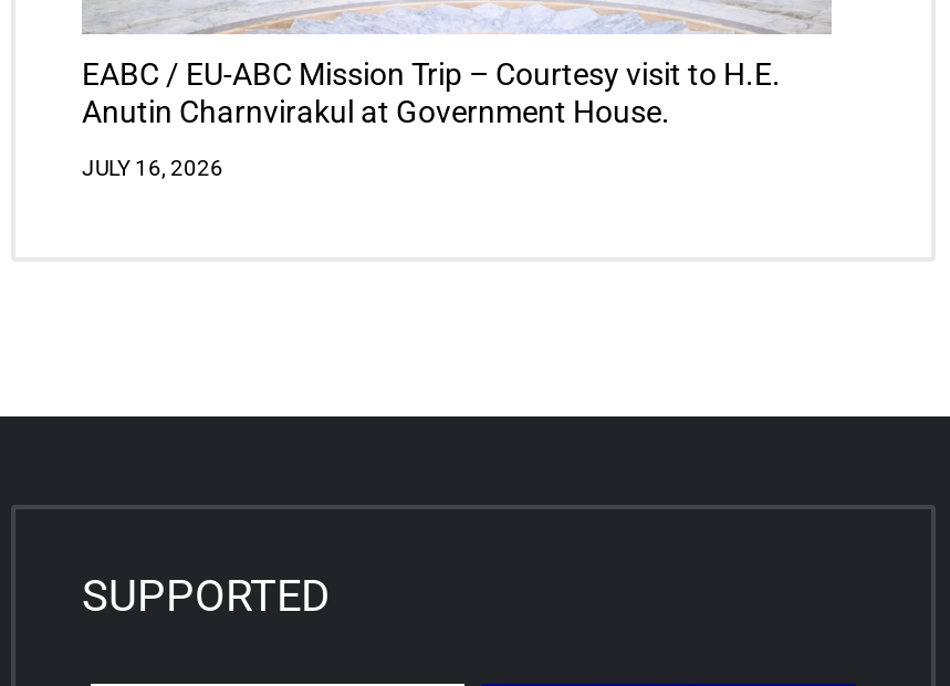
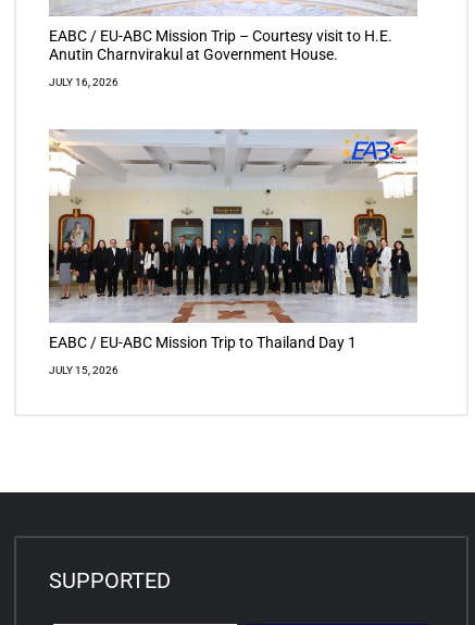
+ [image]
+ EABC / EU-ABC Mission Trip to Thailand Day 1
+ JULY 15, 2026
